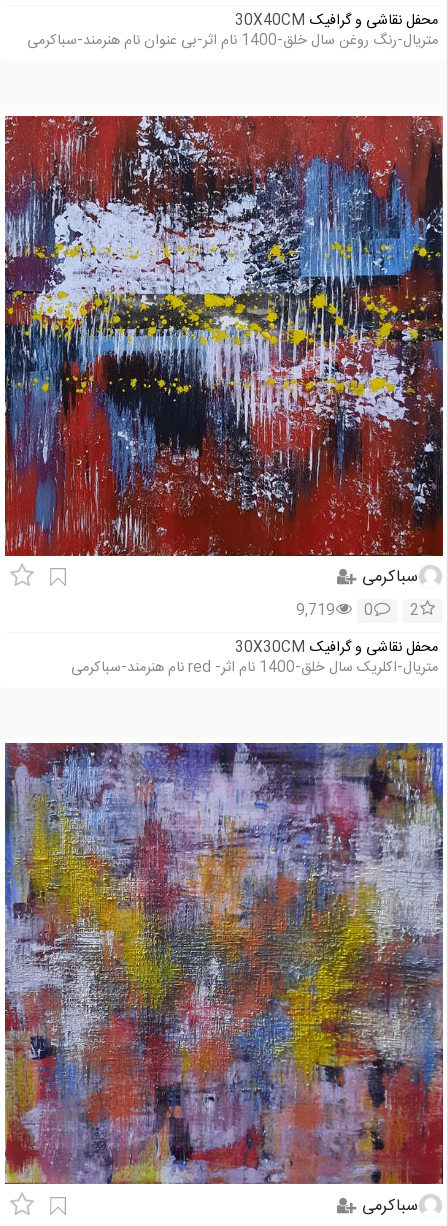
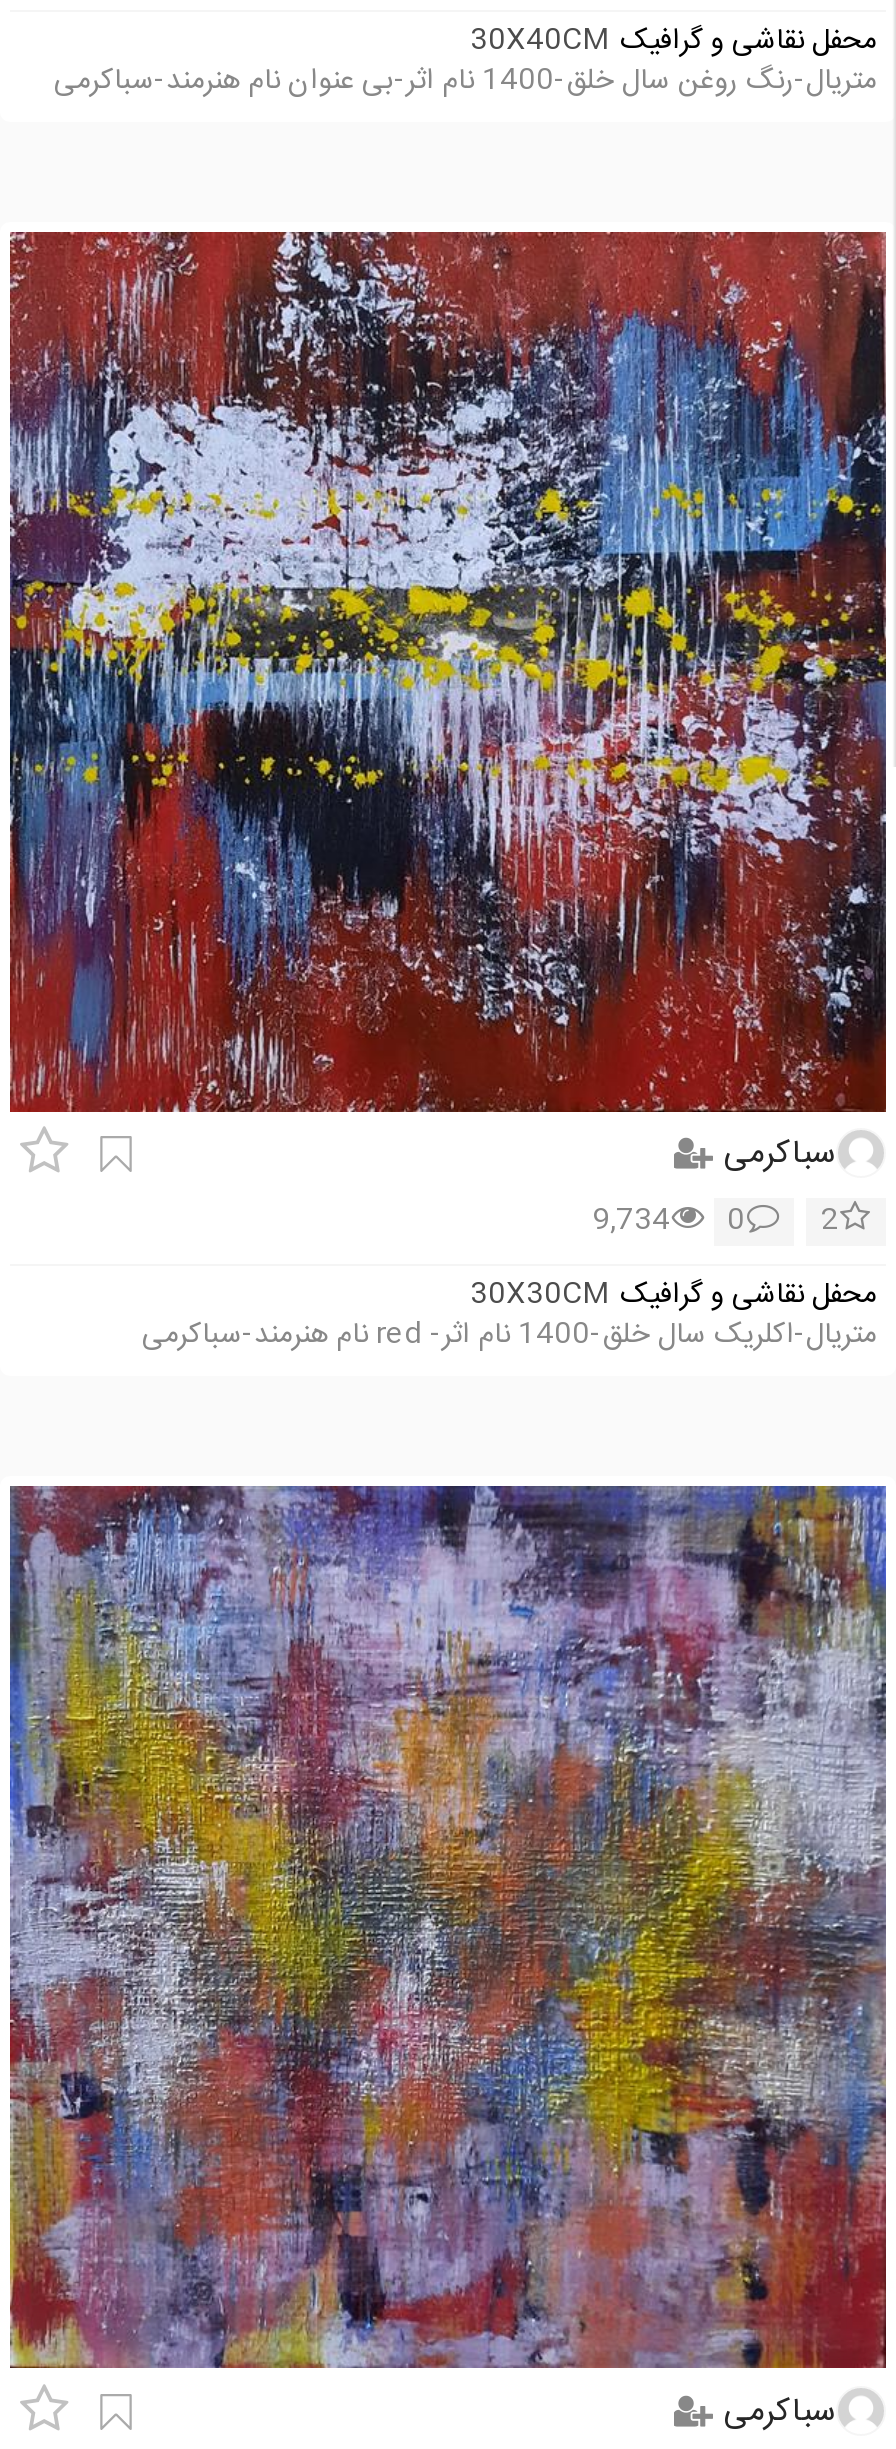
- 9,719 0 2
+ 9,734 0 2
